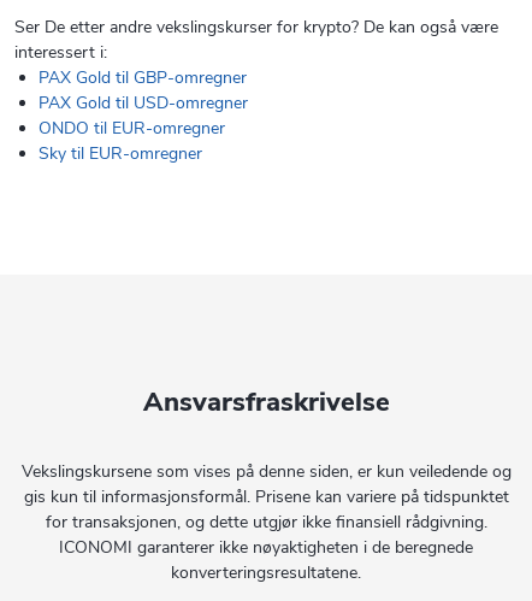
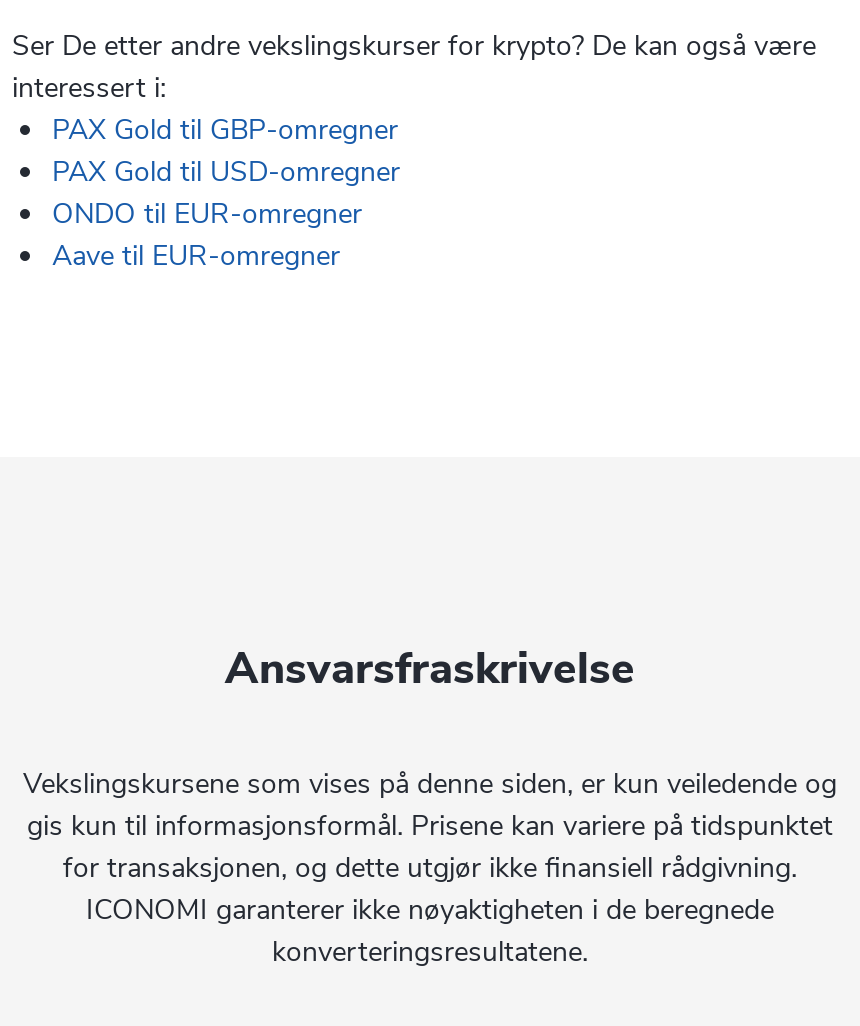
- Sky til EUR-omregner
+ Aave til EUR-omregner
